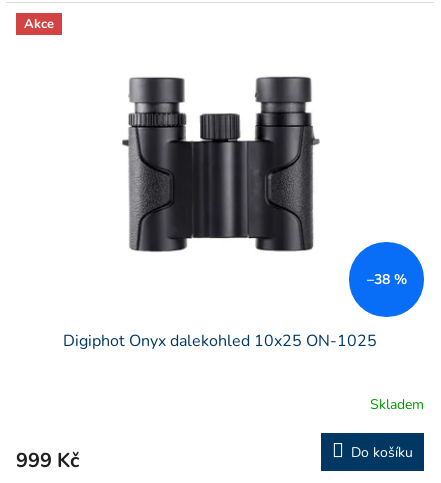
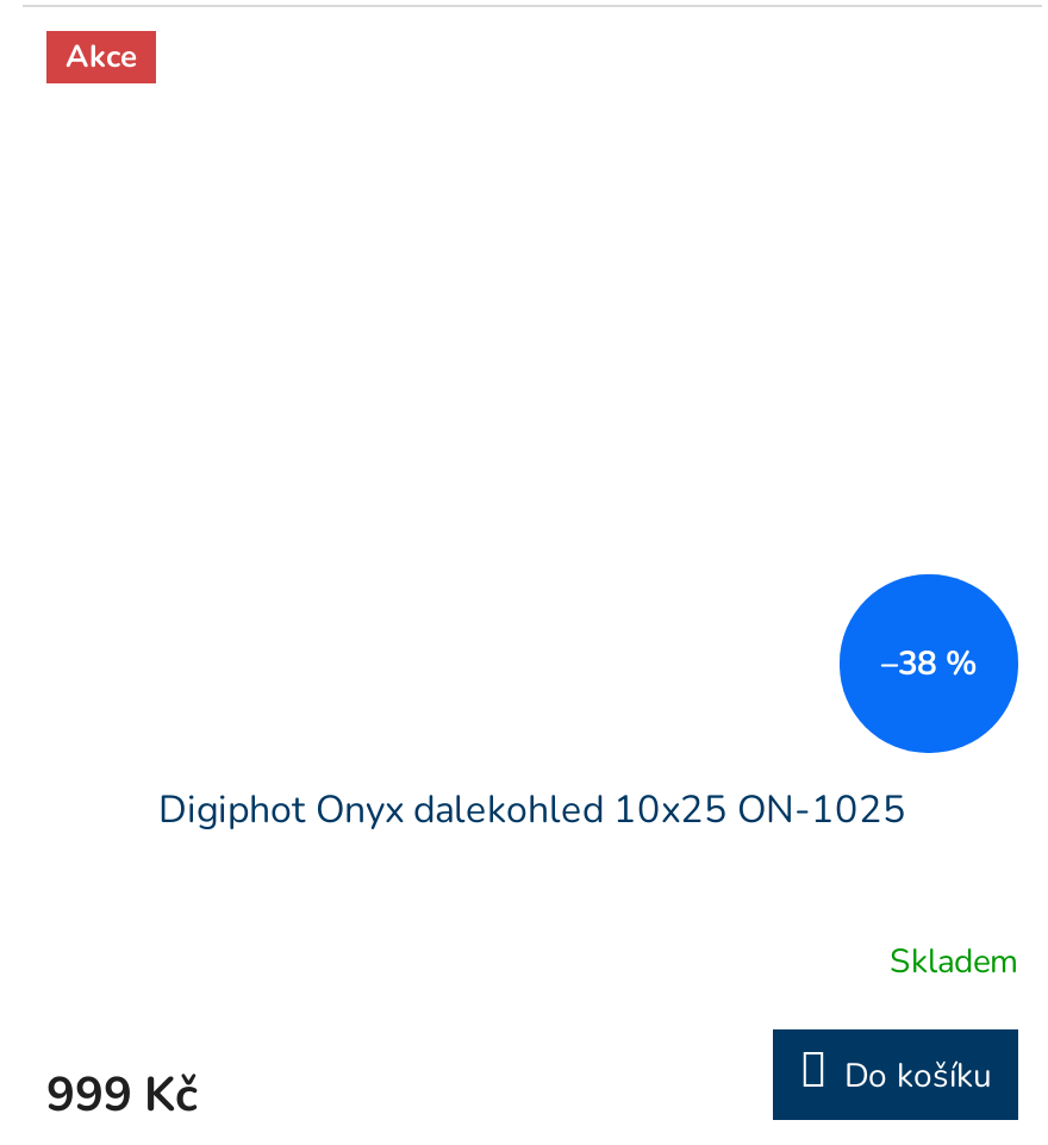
- [image]
